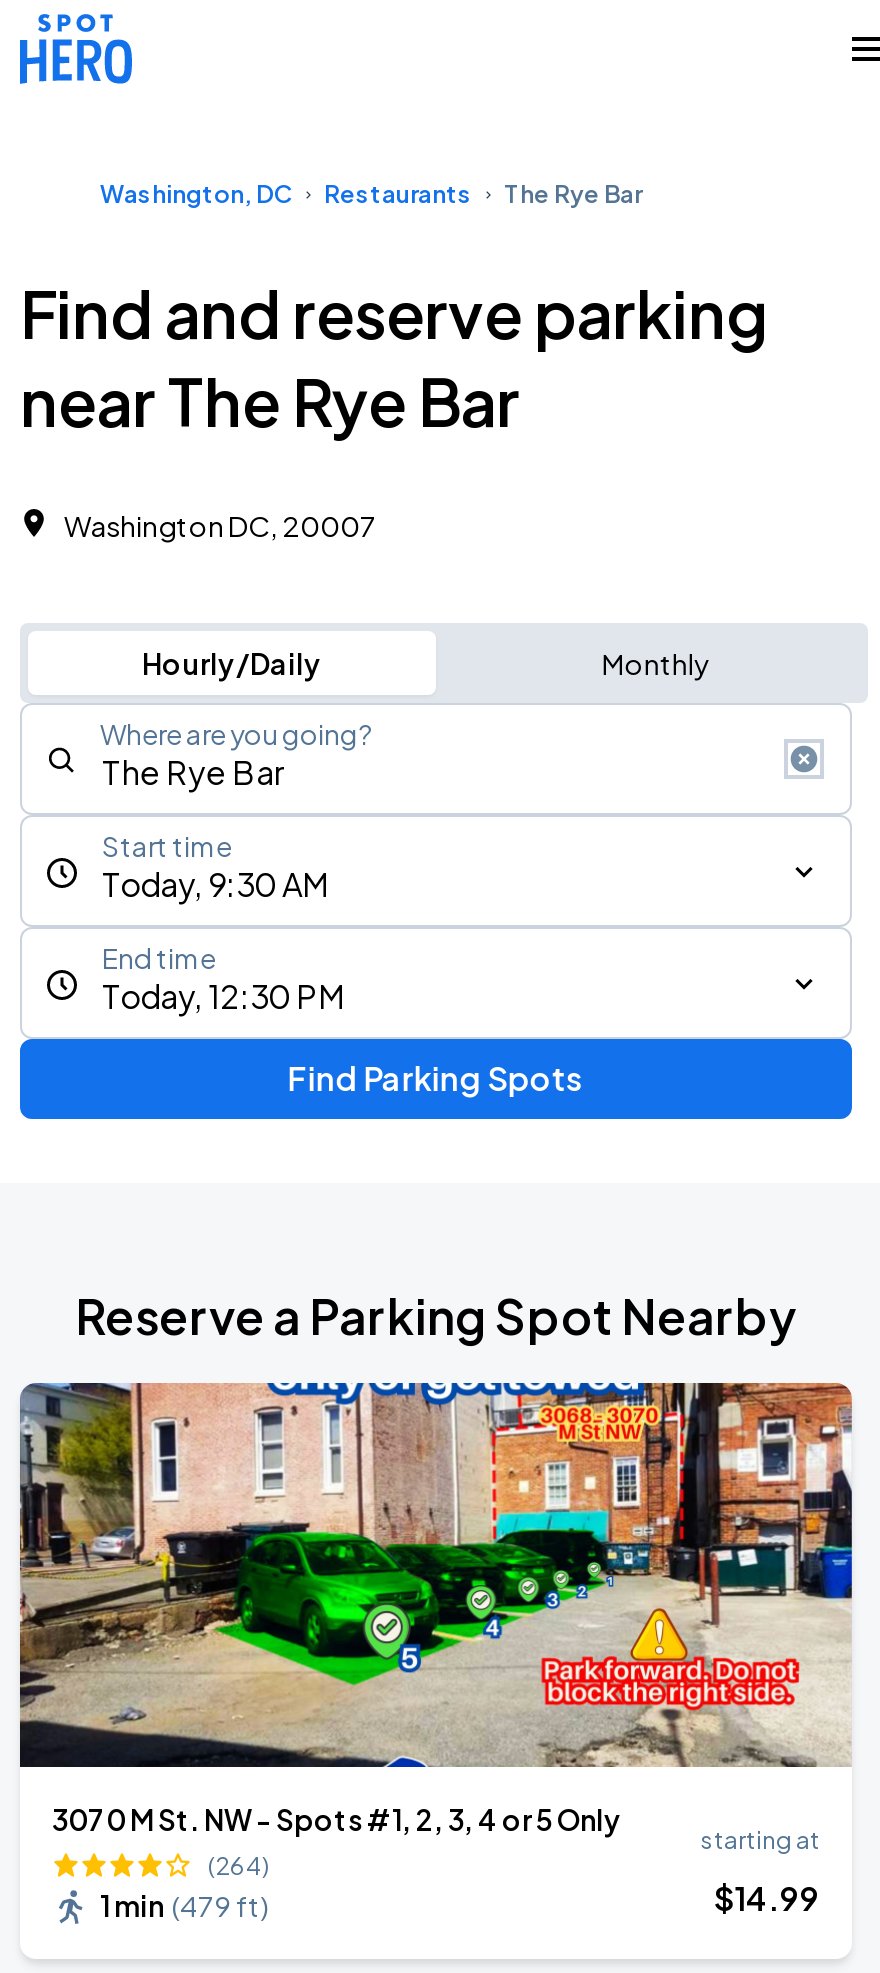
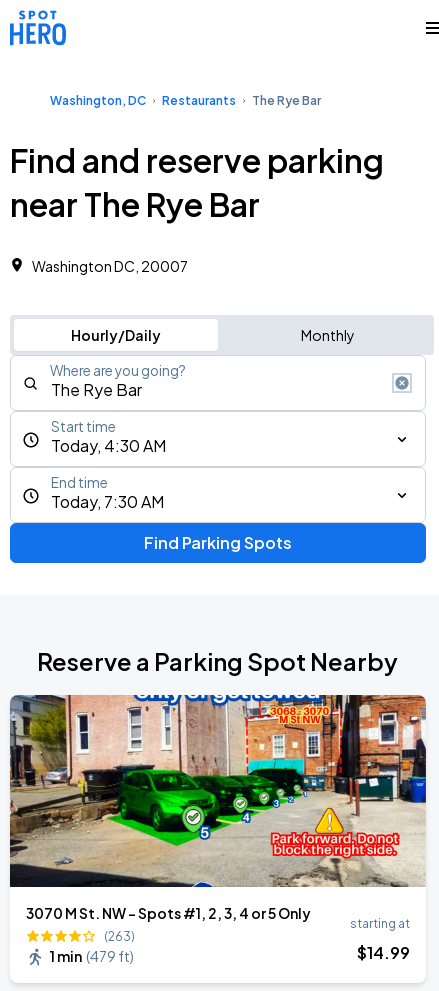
- Today, 9:30 AM
+ Today, 4:30 AM

- Today, 12:30 PM
+ Today, 7:30 AM

- (264)
+ (263)
